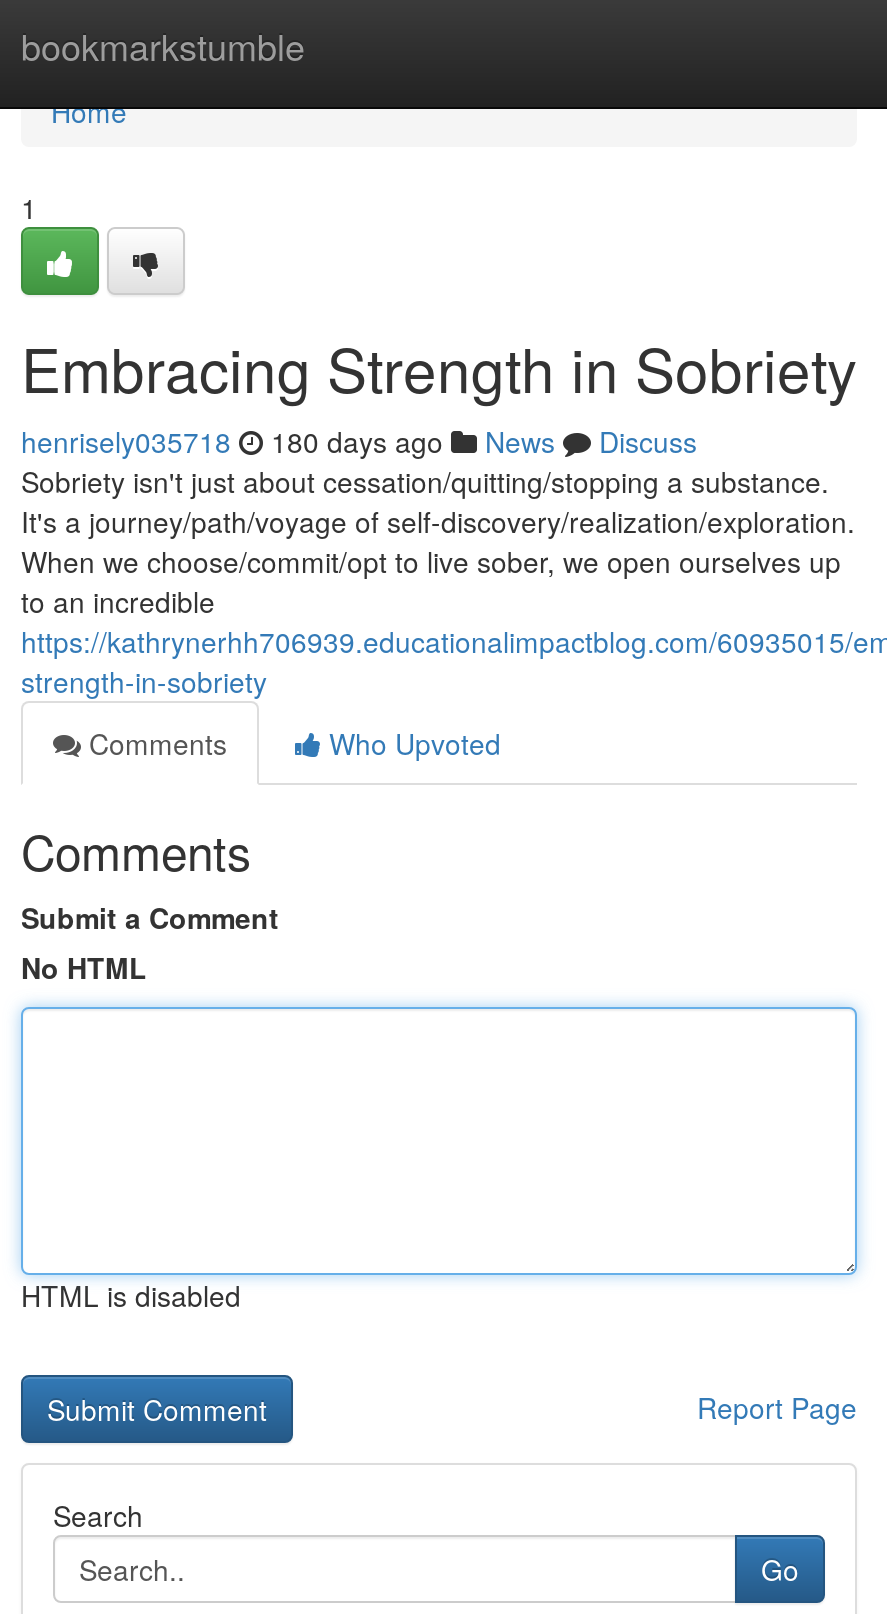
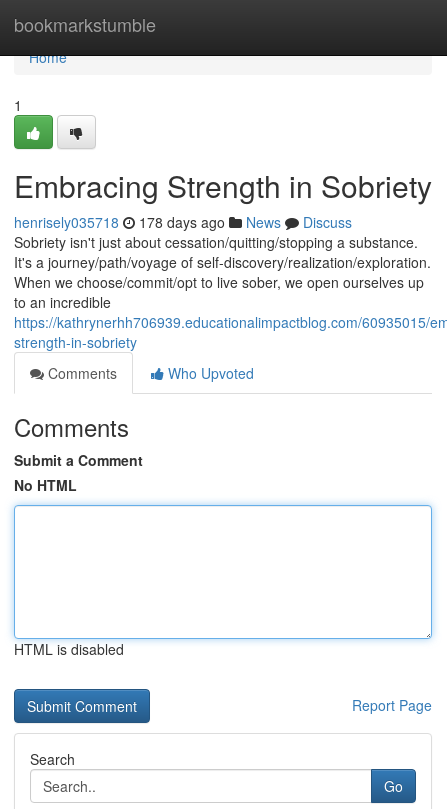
- henrisely035718 180 days ago News Discuss
+ henrisely035718 178 days ago News Discuss
